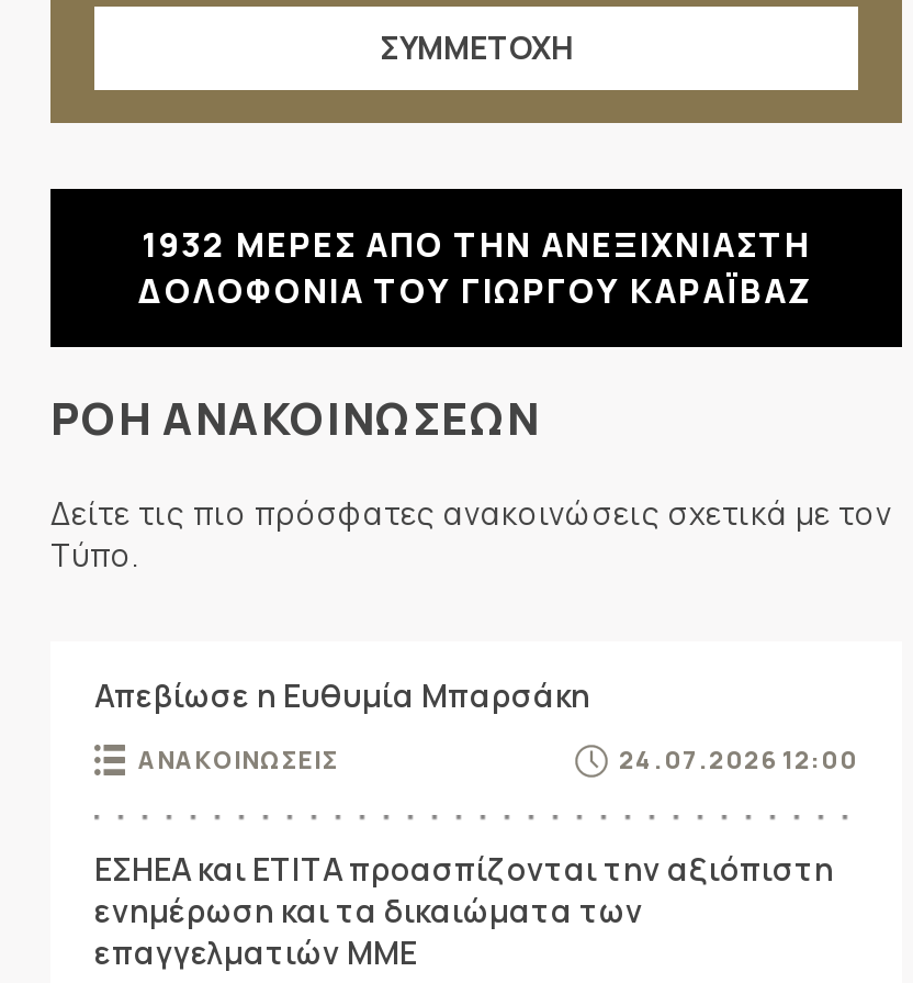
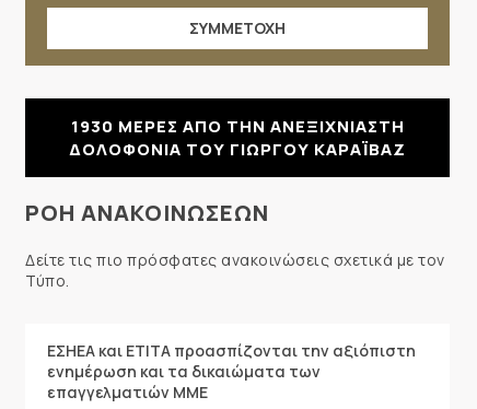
- 1932 ΜΕΡΕΣ ΑΠΟ ΤΗΝ ΑΝΕΞΙΧΝΙΑΣΤΗ
+ 1930 ΜΕΡΕΣ ΑΠΟ ΤΗΝ ΑΝΕΞΙΧΝΙΑΣΤΗ

- Απεβίωσε η Ευθυμία Μπαρσάκη
- ΑΝΑΚΟΙΝΩΣΕΙΣ
- 24.07.2026 12:00
